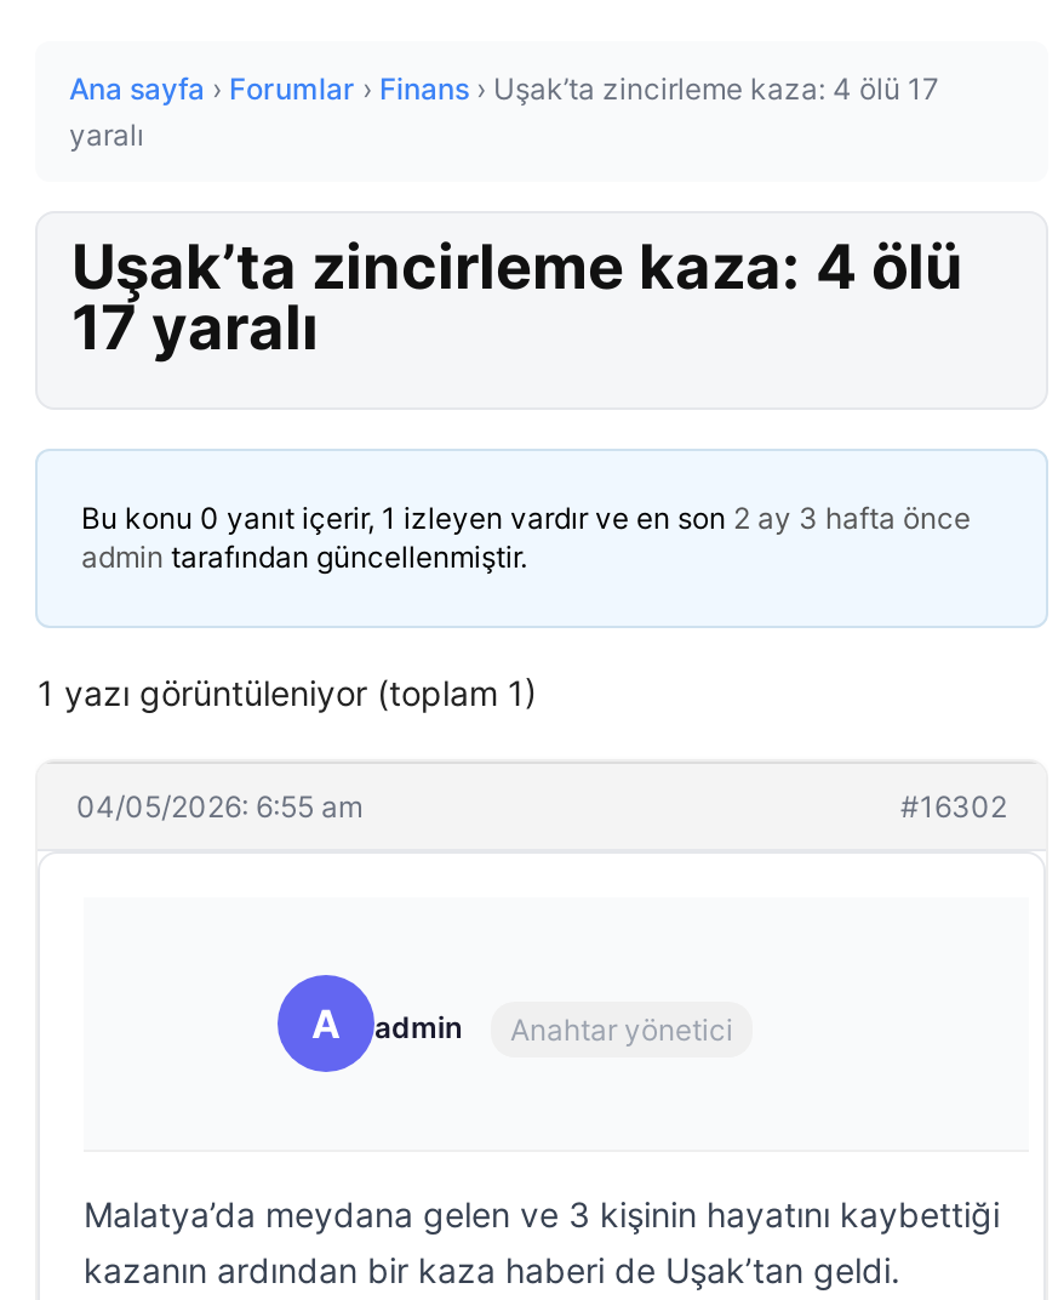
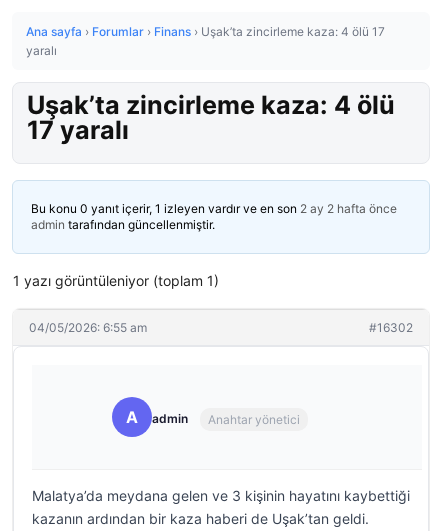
- Bu konu 0 yanıt içerir, 1 izleyen vardır ve en son 2 ay 3 hafta önce
+ Bu konu 0 yanıt içerir, 1 izleyen vardır ve en son 2 ay 2 hafta önce
